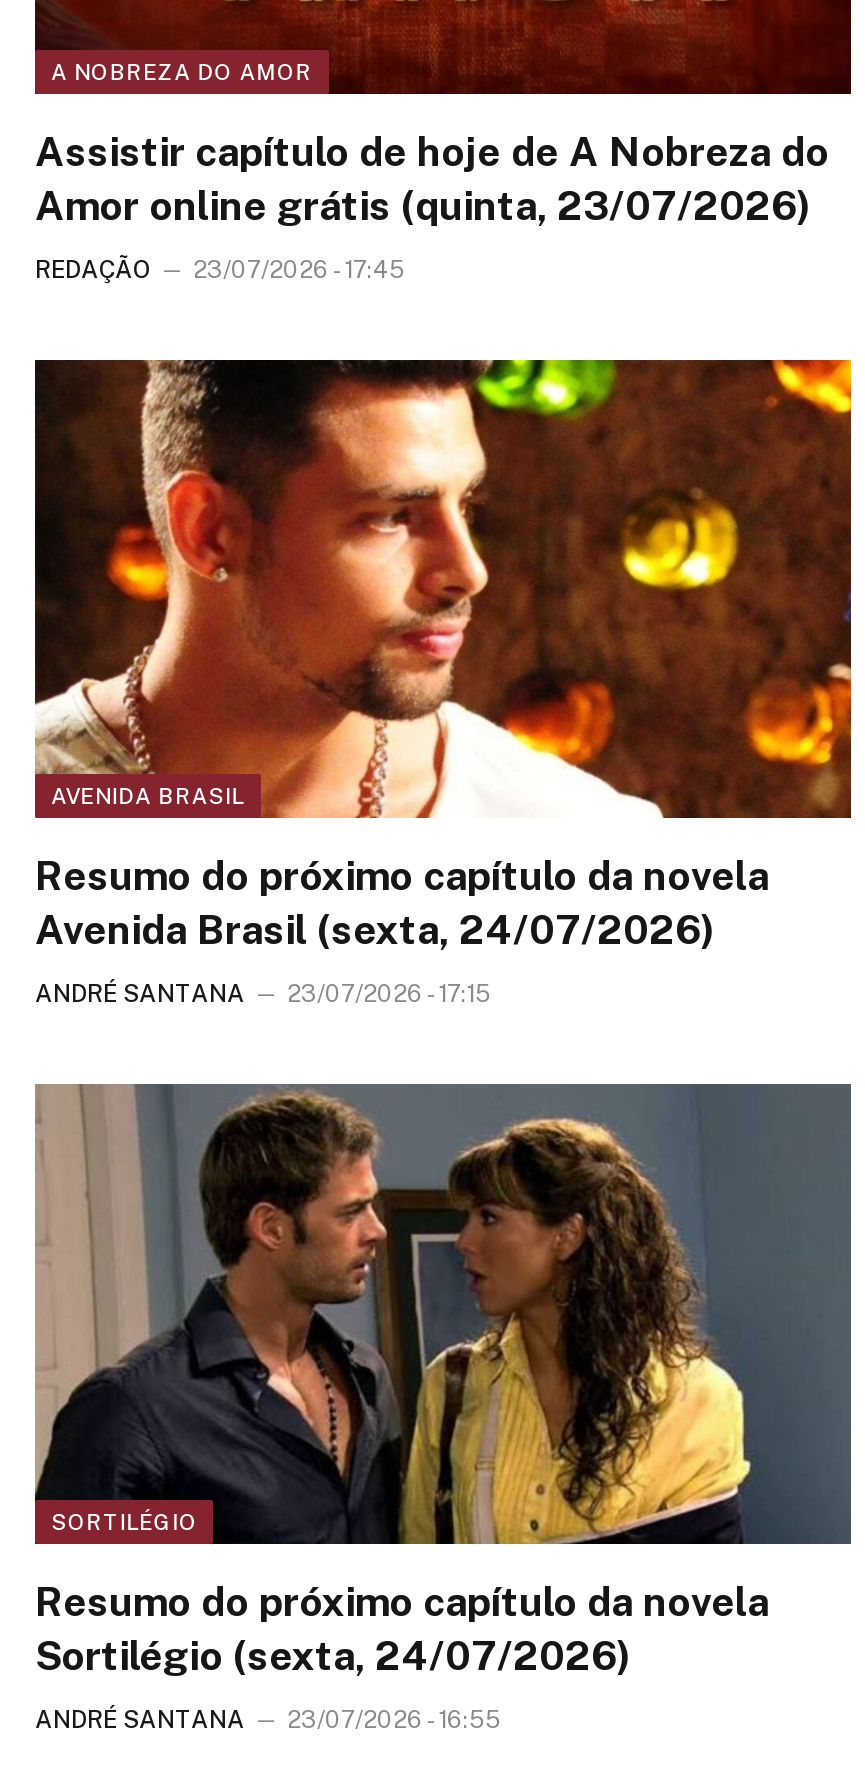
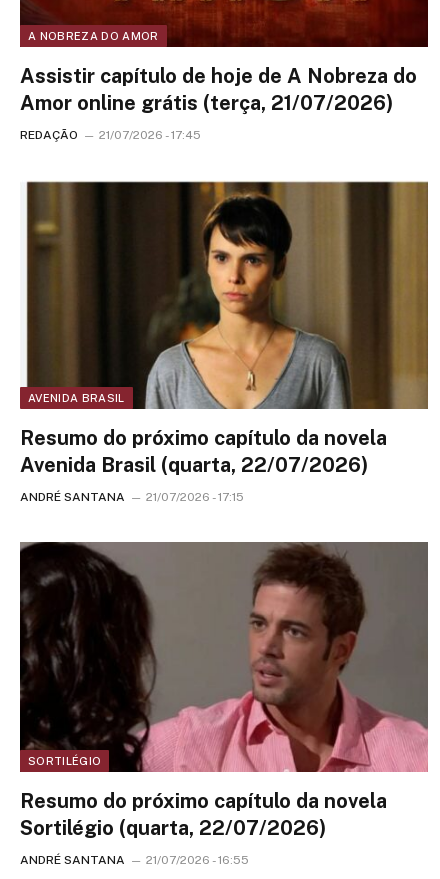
- Amor online grátis (quinta, 23/07/2026)
+ Amor online grátis (terça, 21/07/2026)

- REDAÇÃO 23/07/2026 - 17:45
+ REDAÇÃO 21/07/2026 - 17:45

- [image]
+ [image]

- Avenida Brasil (sexta, 24/07/2026)
+ Avenida Brasil (quarta, 22/07/2026)

- ANDRÉ SANTANA 23/07/2026 - 17:15
+ ANDRÉ SANTANA 21/07/2026 - 17:15

- [image]
+ [image]

- Sortilégio (sexta, 24/07/2026)
+ Sortilégio (quarta, 22/07/2026)

- ANDRÉ SANTANA 23/07/2026 - 16:55
+ ANDRÉ SANTANA 21/07/2026 - 16:55
